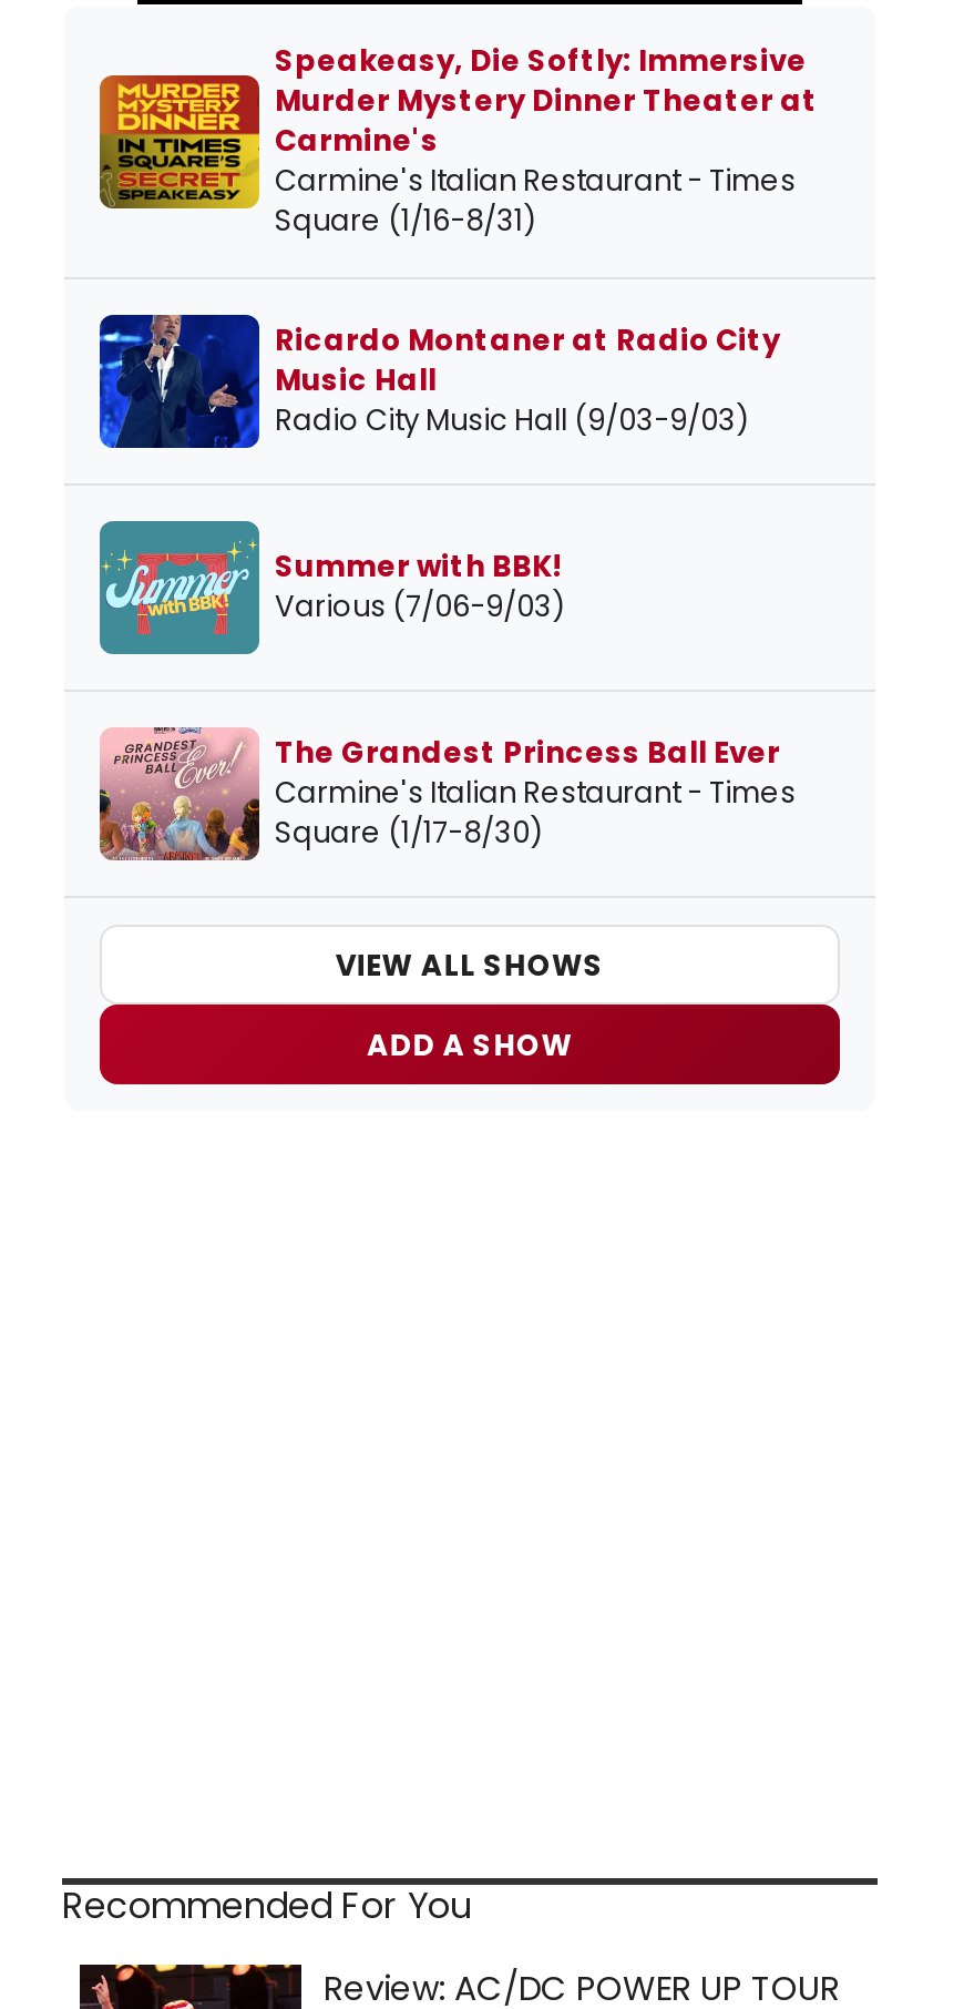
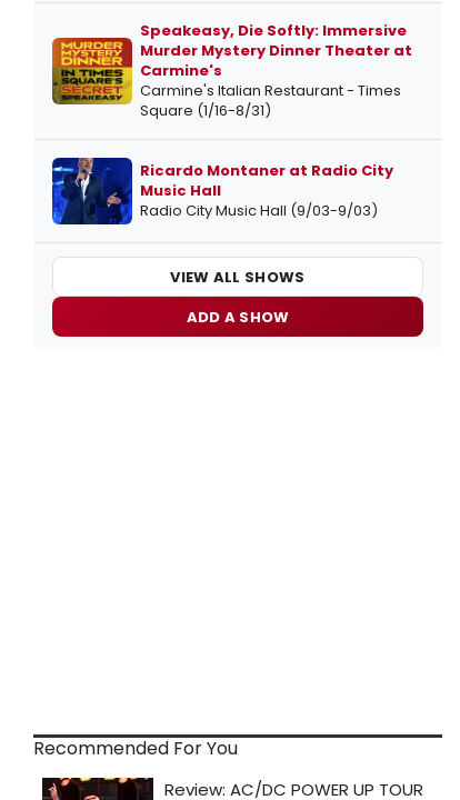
- [image]
- Summer with BBK!
- Various (7/06-9/03)
- The Grandest Princess Ball Ever
- Carmine's Italian Restaurant - Times
- Square (1/17-8/30)

- [image]
